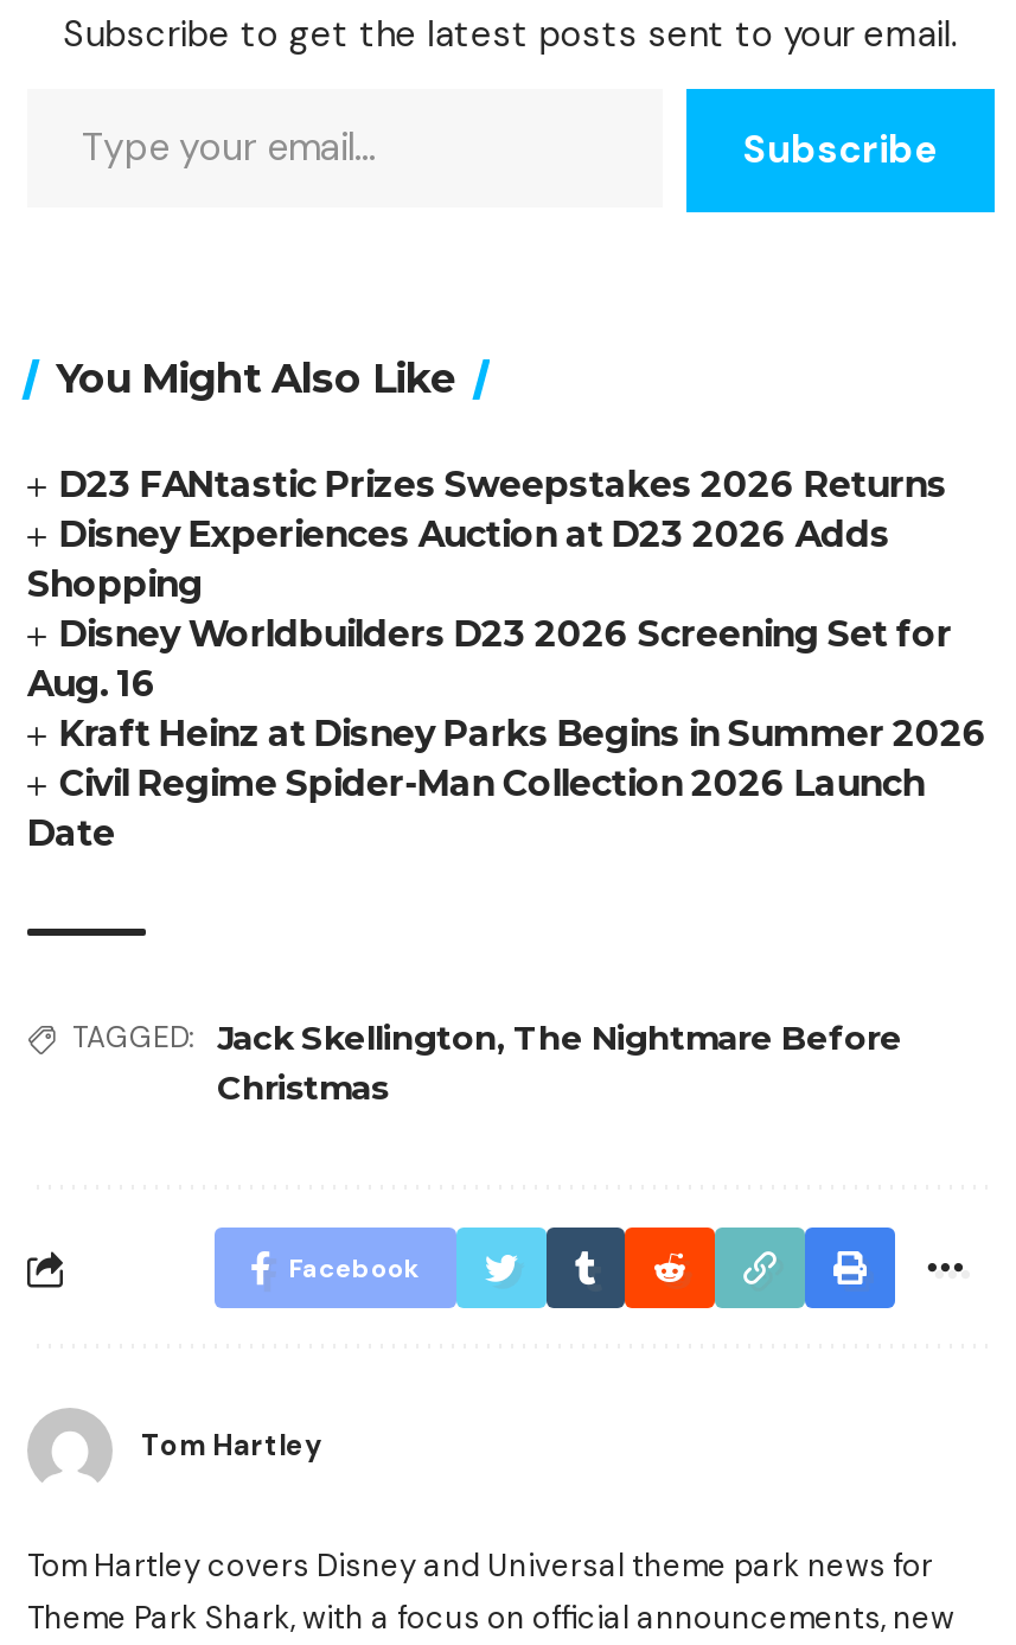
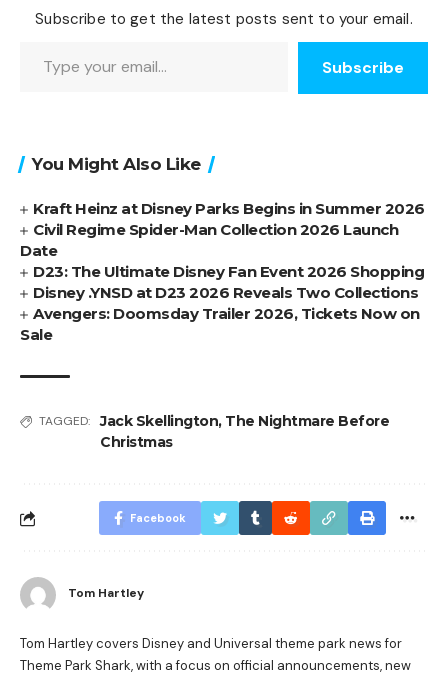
- D23 FANtastic Prizes Sweepstakes 2026 Returns
- Disney Experiences Auction at D23 2026 Adds
- Shopping
- Disney Worldbuilders D23 2026 Screening Set for
- Aug. 16

moved up: Kraft Heinz at Disney Parks Begins in Summer 2026 | Civil Regime Spider-Man Collection 2026 Launch | Date

+ D23: The Ultimate Disney Fan Event 2026 Shopping
+ Disney .YNSD at D23 2026 Reveals Two Collections
+ Avengers: Doomsday Trailer 2026, Tickets Now on
+ Sale
